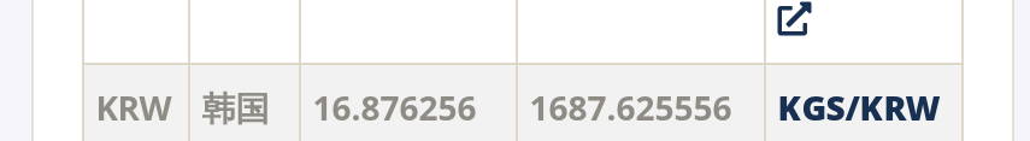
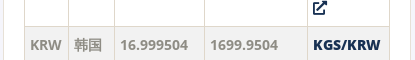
- 16.876256
+ 16.999504

- 1687.625556
+ 1699.9504
